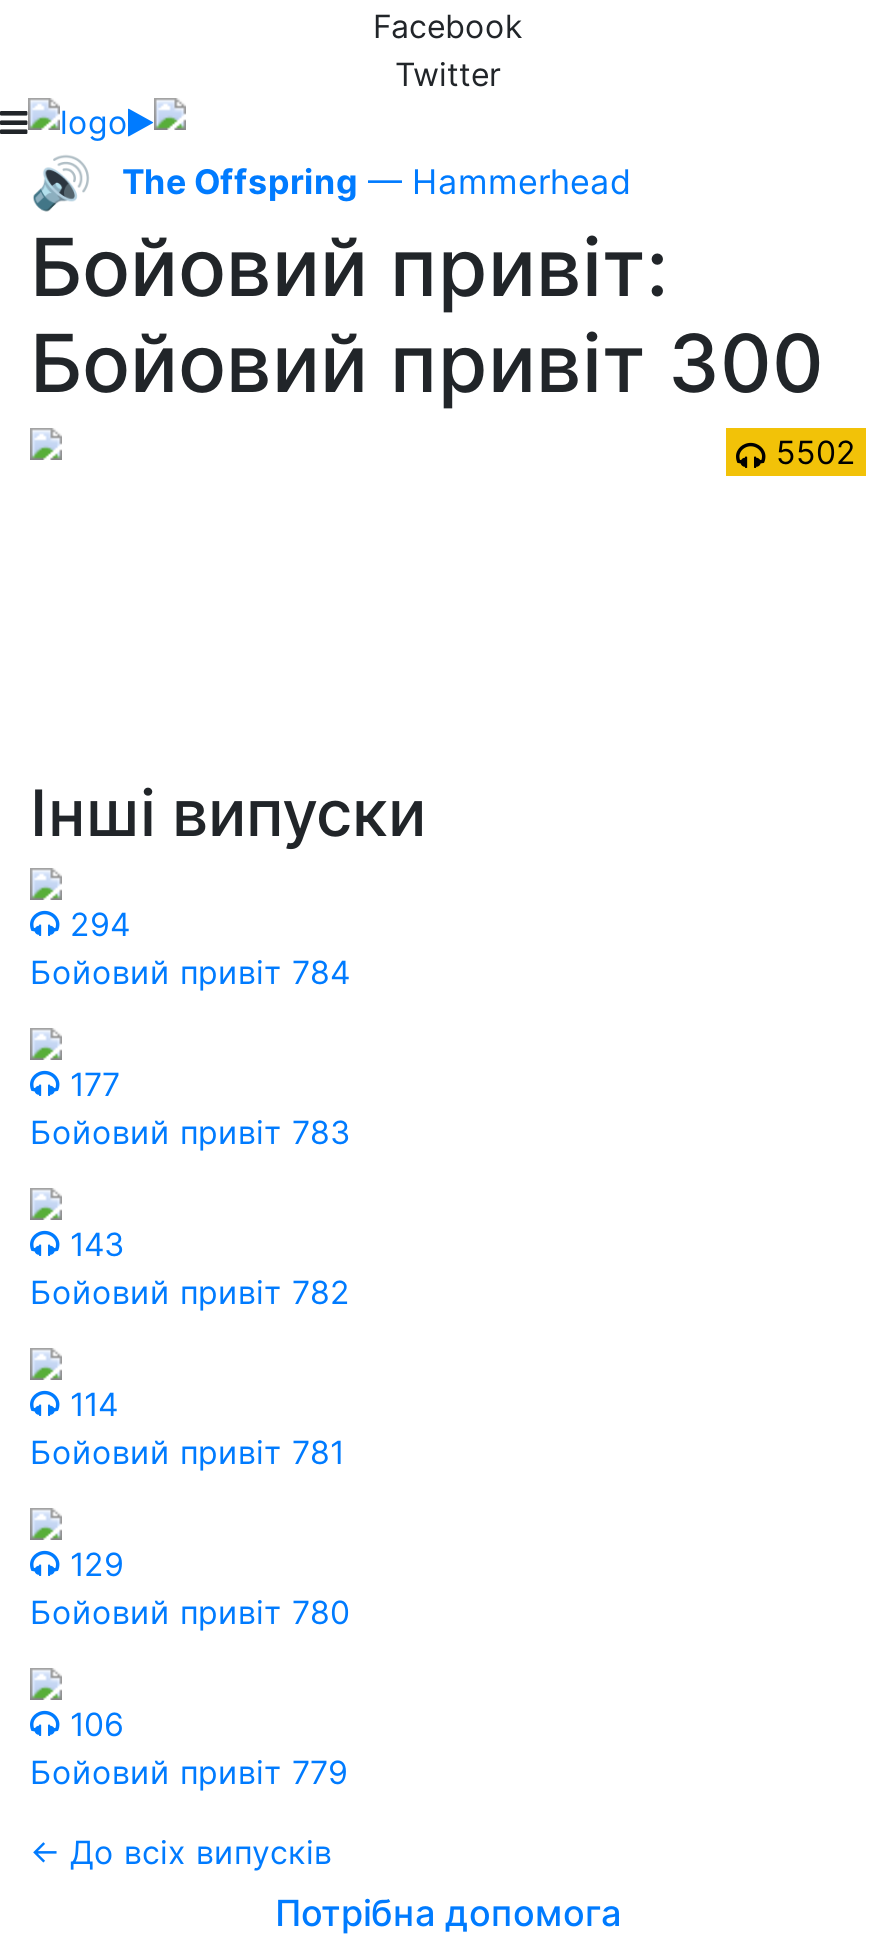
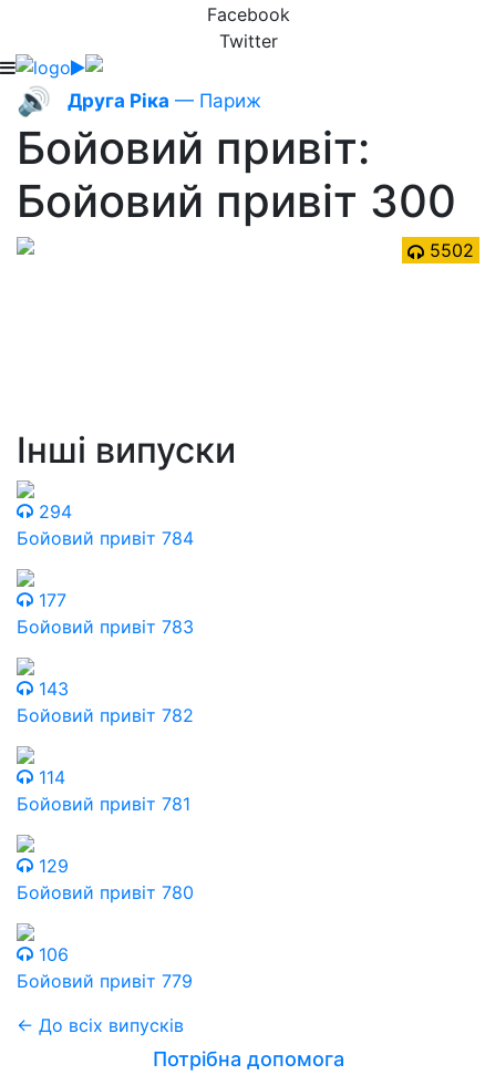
- The Offspring — Hammerhead
+ Друга Ріка — Париж
